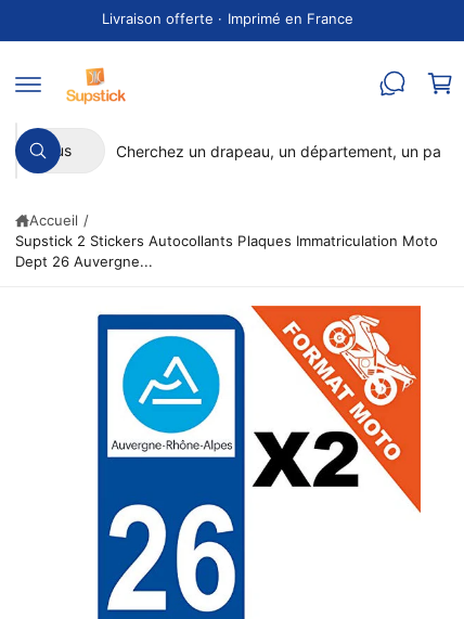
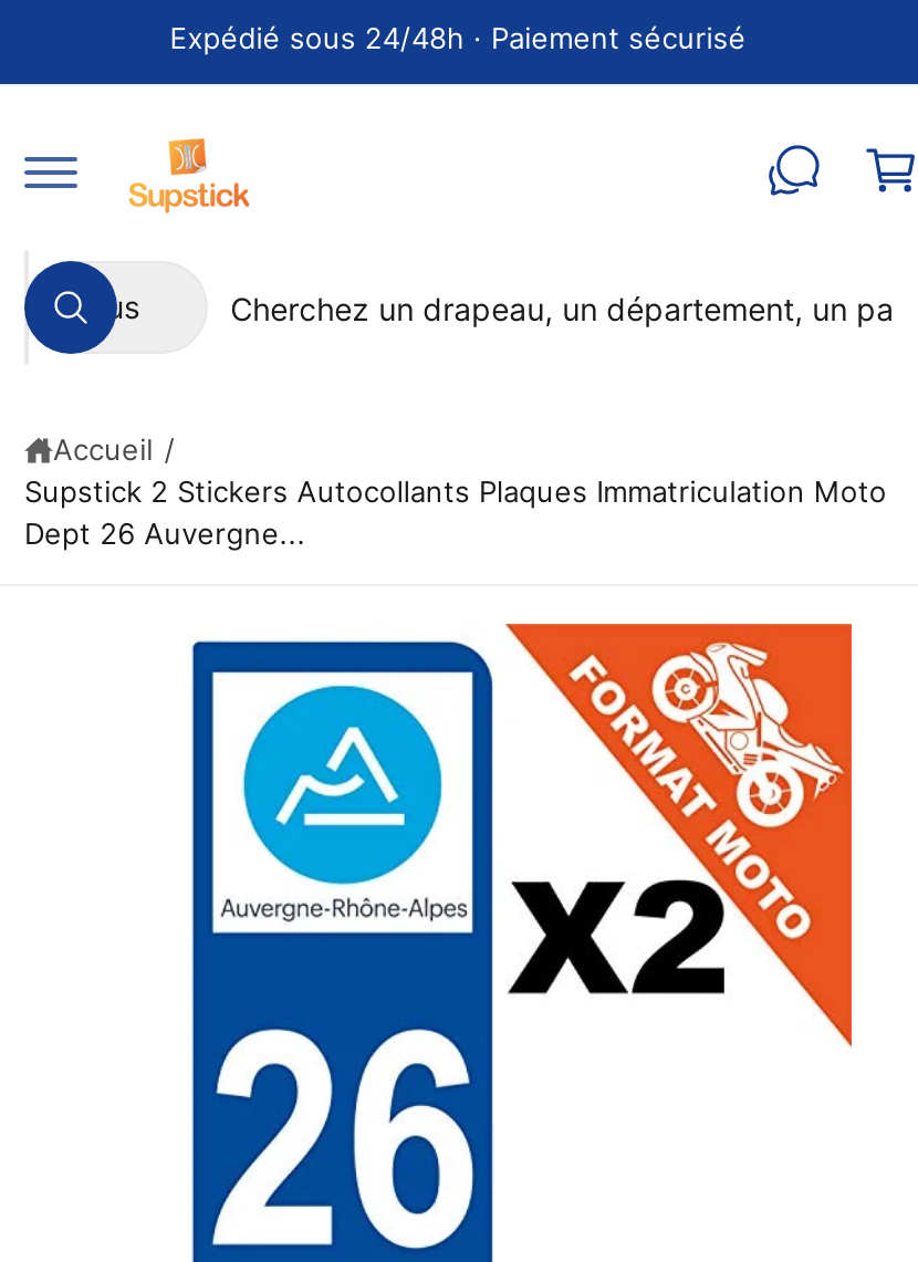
- Livraison offerte · Imprimé en France
+ Expédié sous 24/48h · Paiement sécurisé
